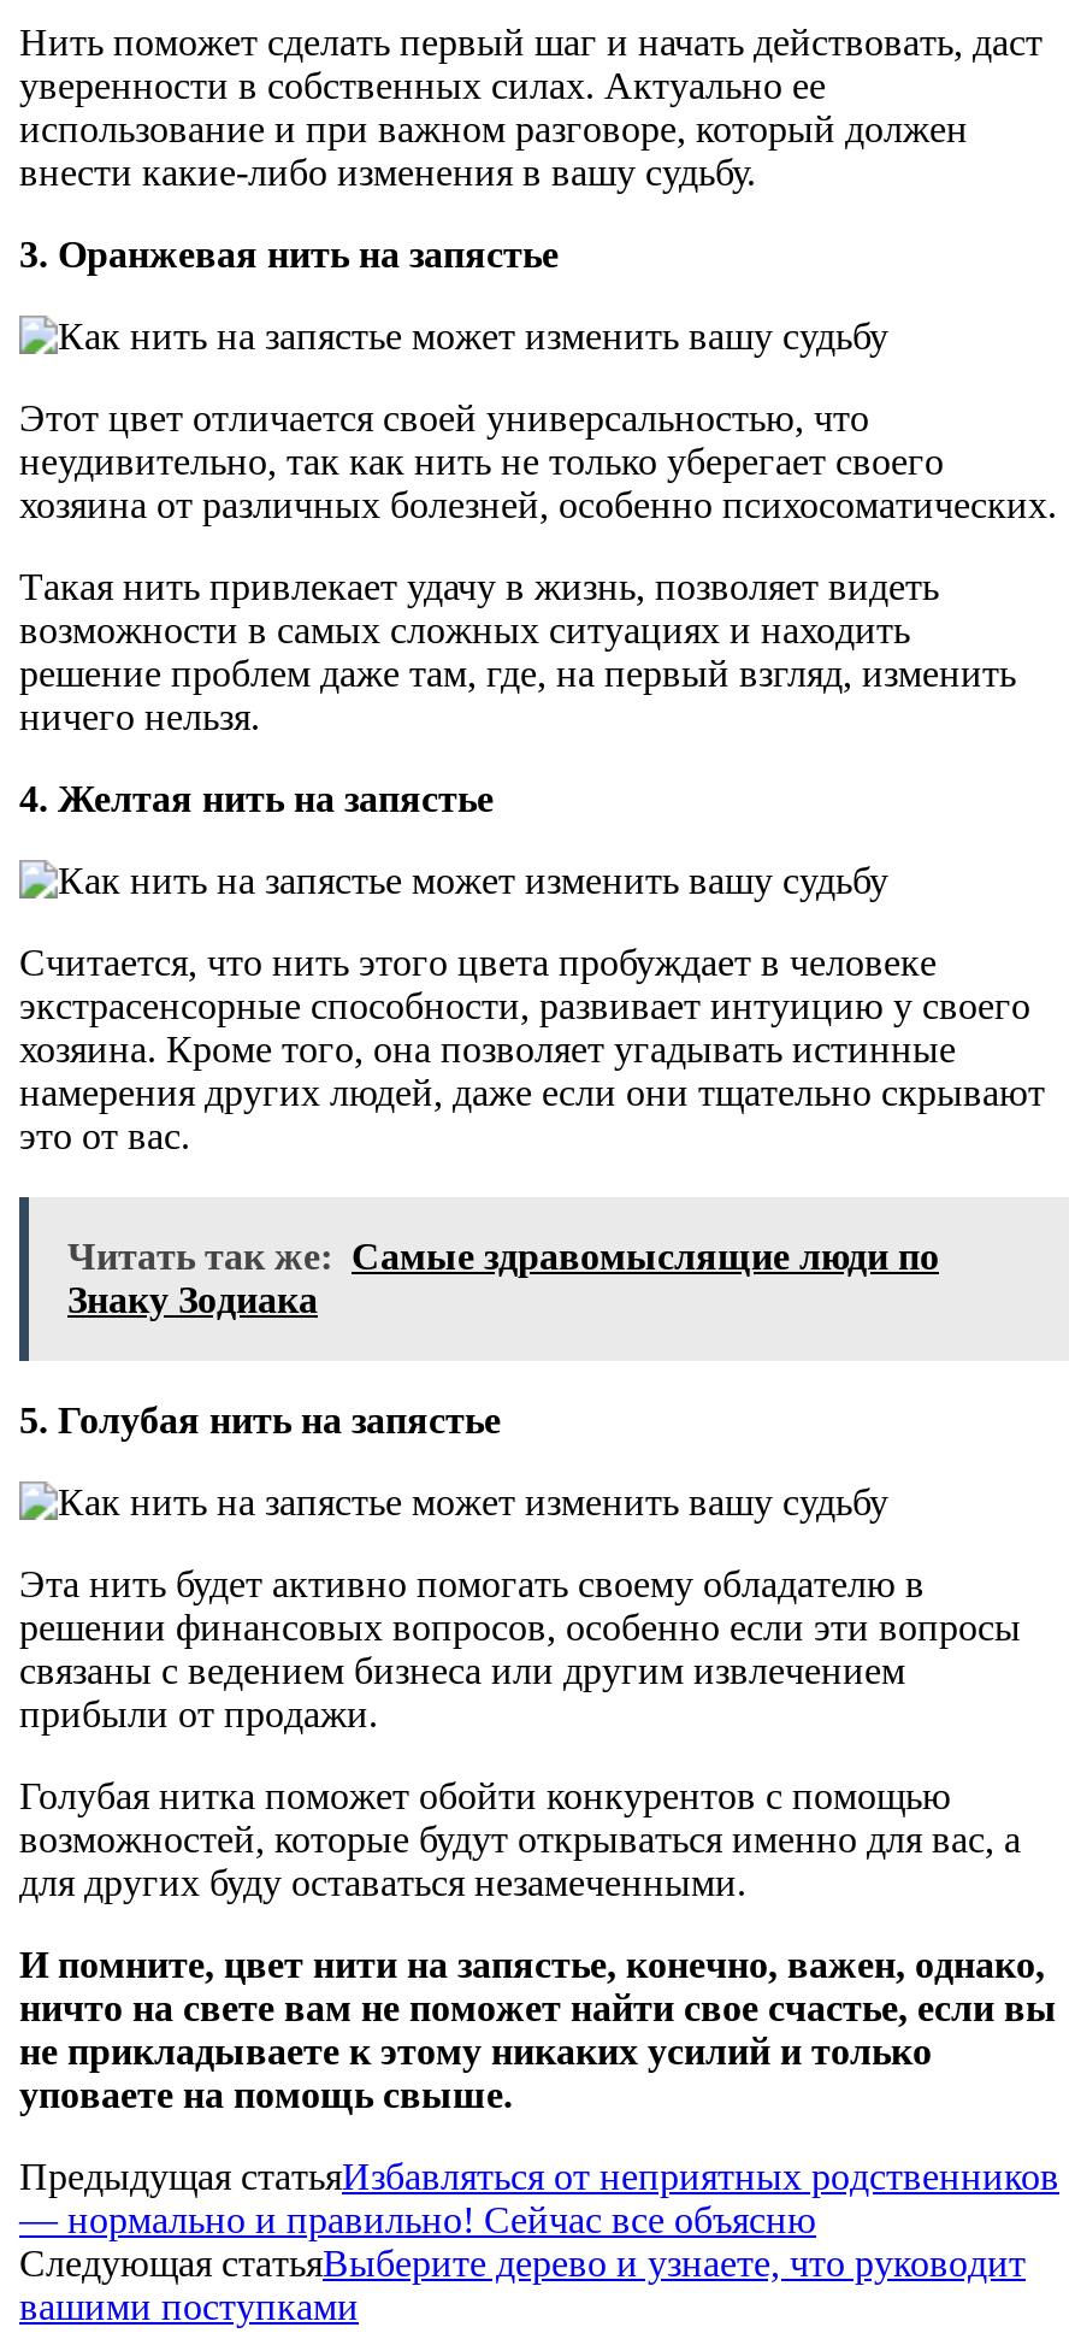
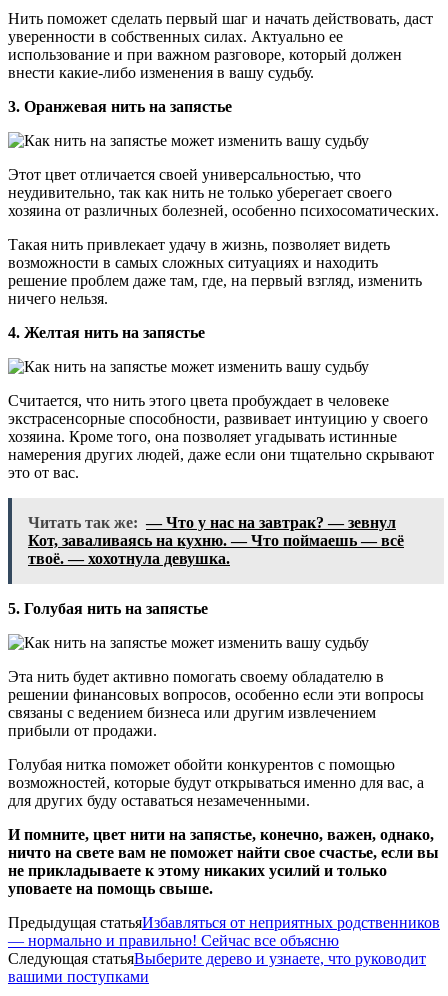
- Читать так же: Самые здравомыслящие люди по
- Знаку Зодиака
+ Читать так же: — Что у нас на завтрак? — зевнул
+ Кот, заваливаясь на кухню. — Что поймаешь — всё
+ твоё. — хохотнула девушка.
